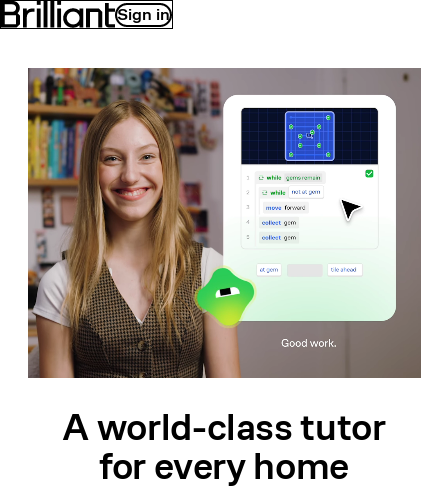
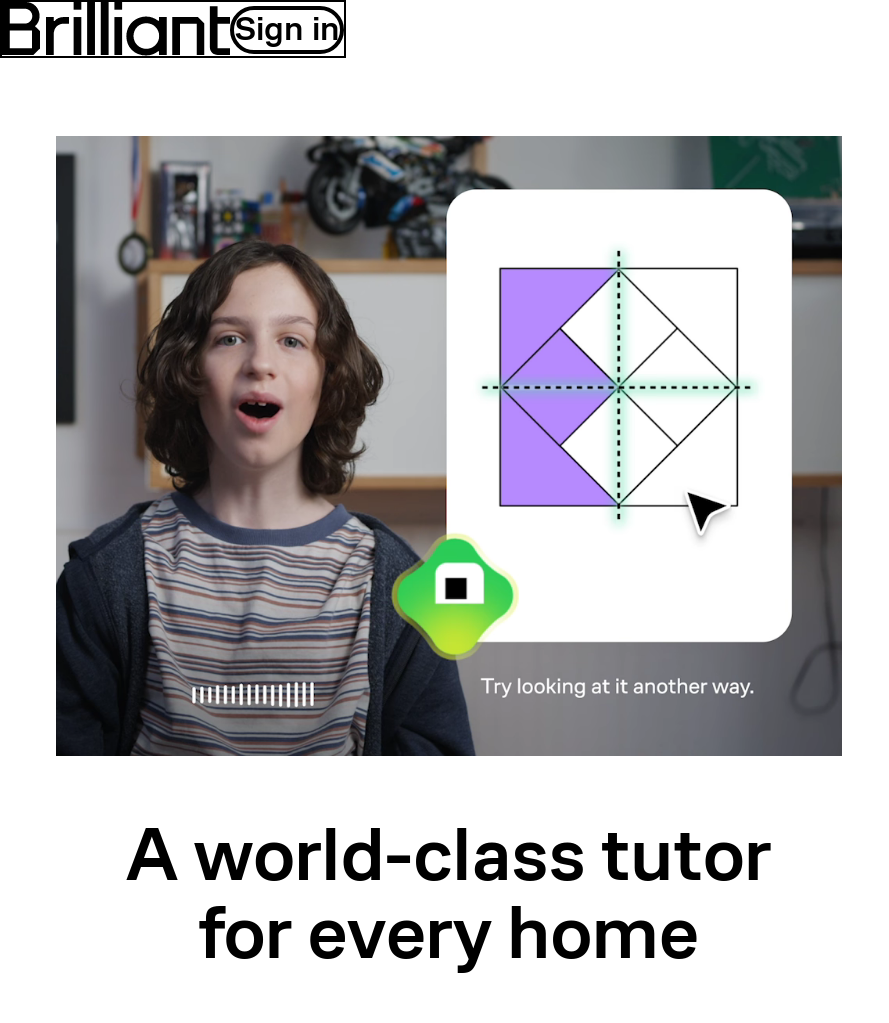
- [image]
+ [image]
